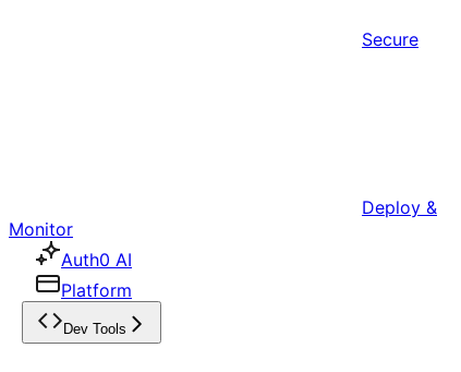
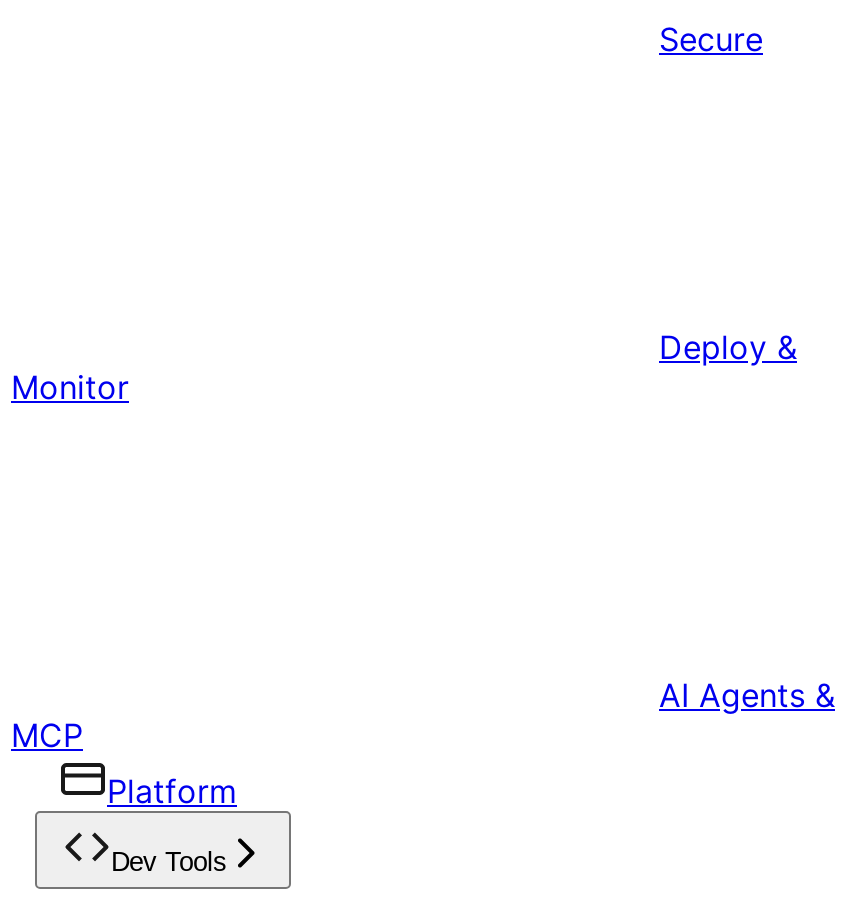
- Auth0 AI
+ AI Agents &
+ MCP
